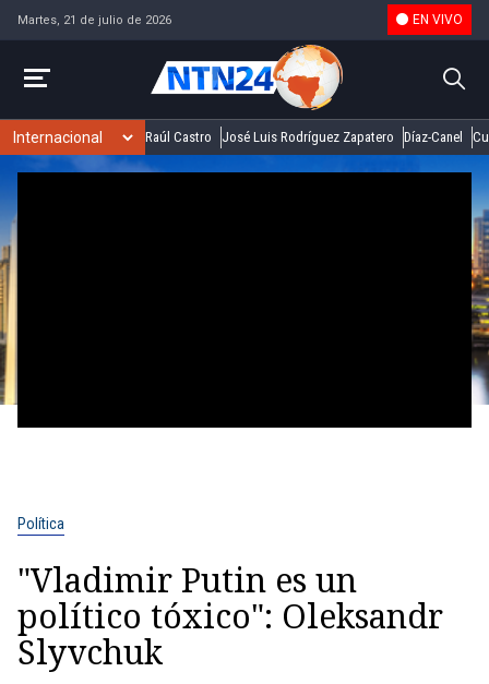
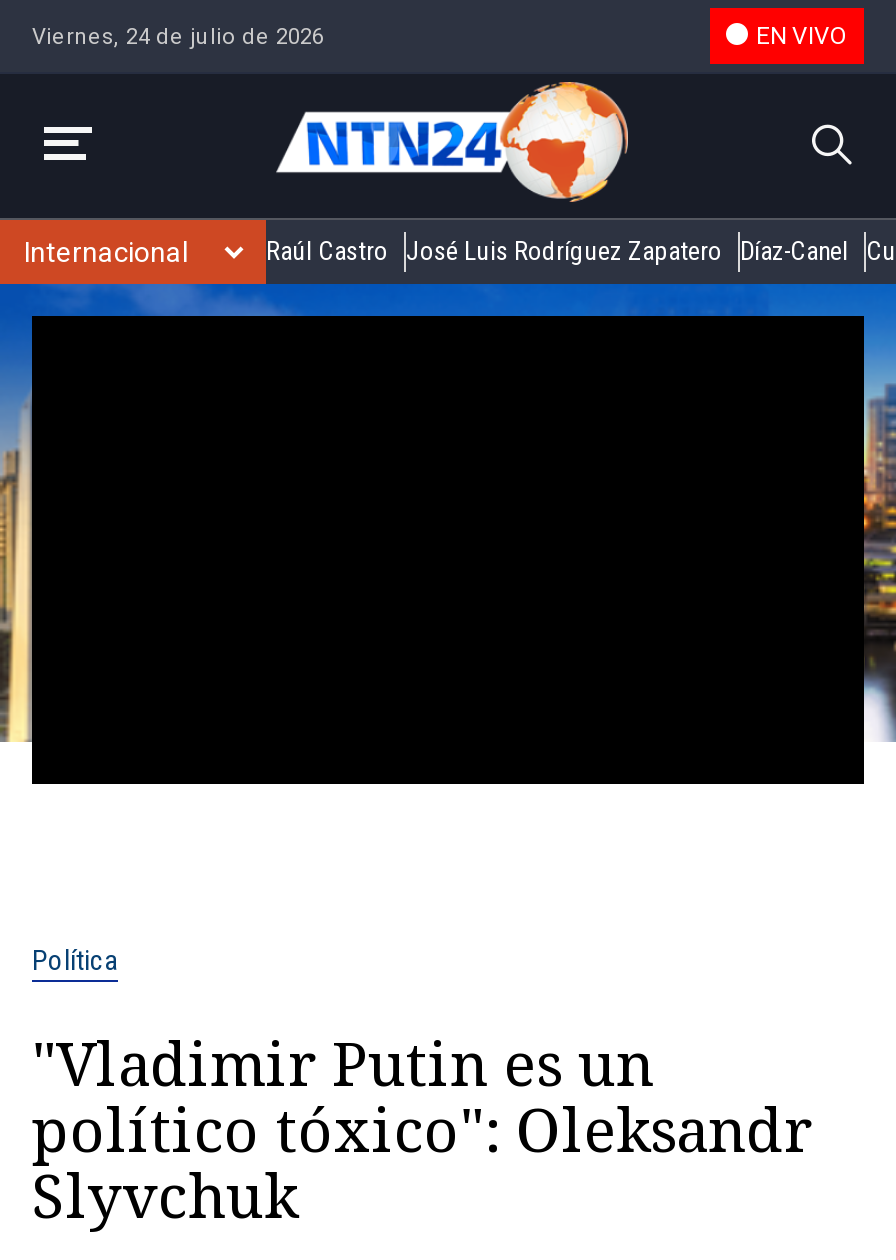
- Martes, 21 de julio de 2026
+ Viernes, 24 de julio de 2026
